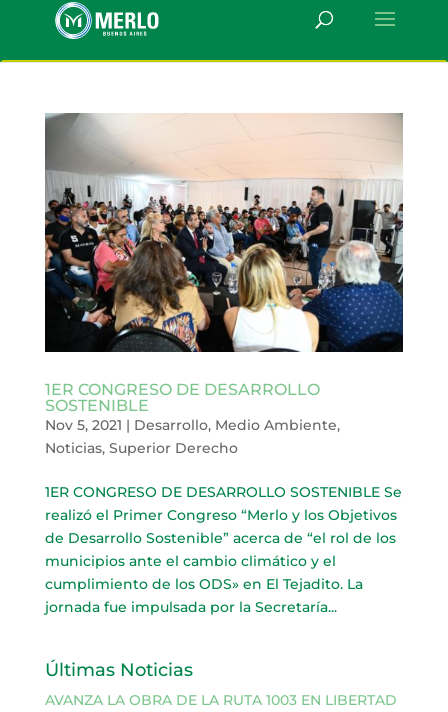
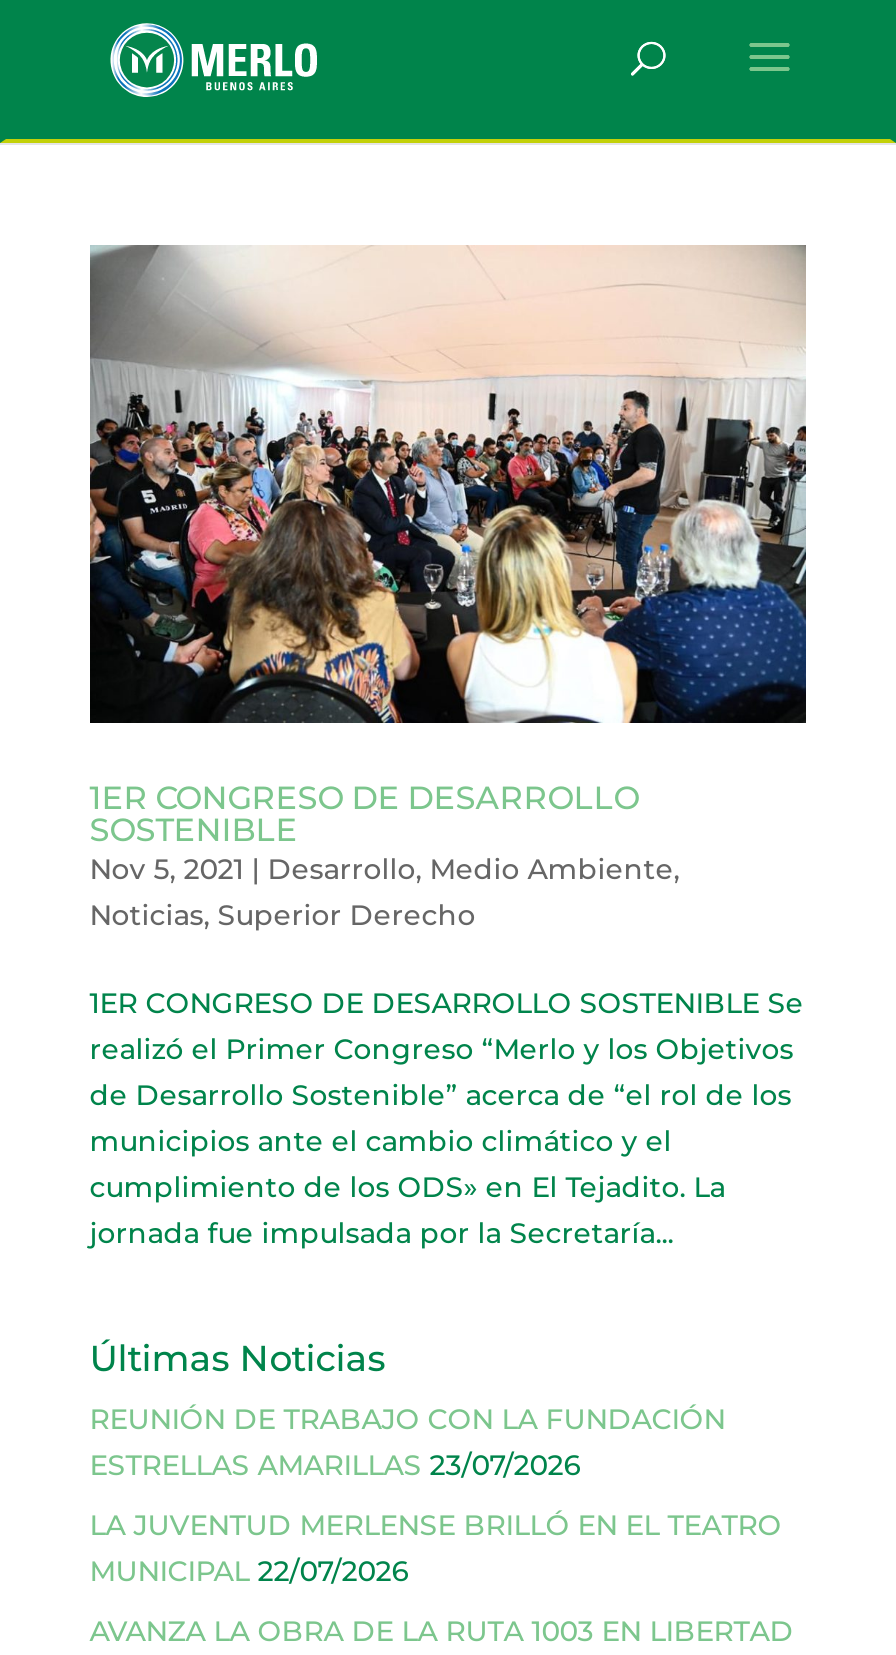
+ REUNIÓN DE TRABAJO CON LA FUNDACIÓN
+ ESTRELLAS AMARILLAS 23/07/2026
+ LA JUVENTUD MERLENSE BRILLÓ EN EL TEATRO
+ MUNICIPAL 22/07/2026
